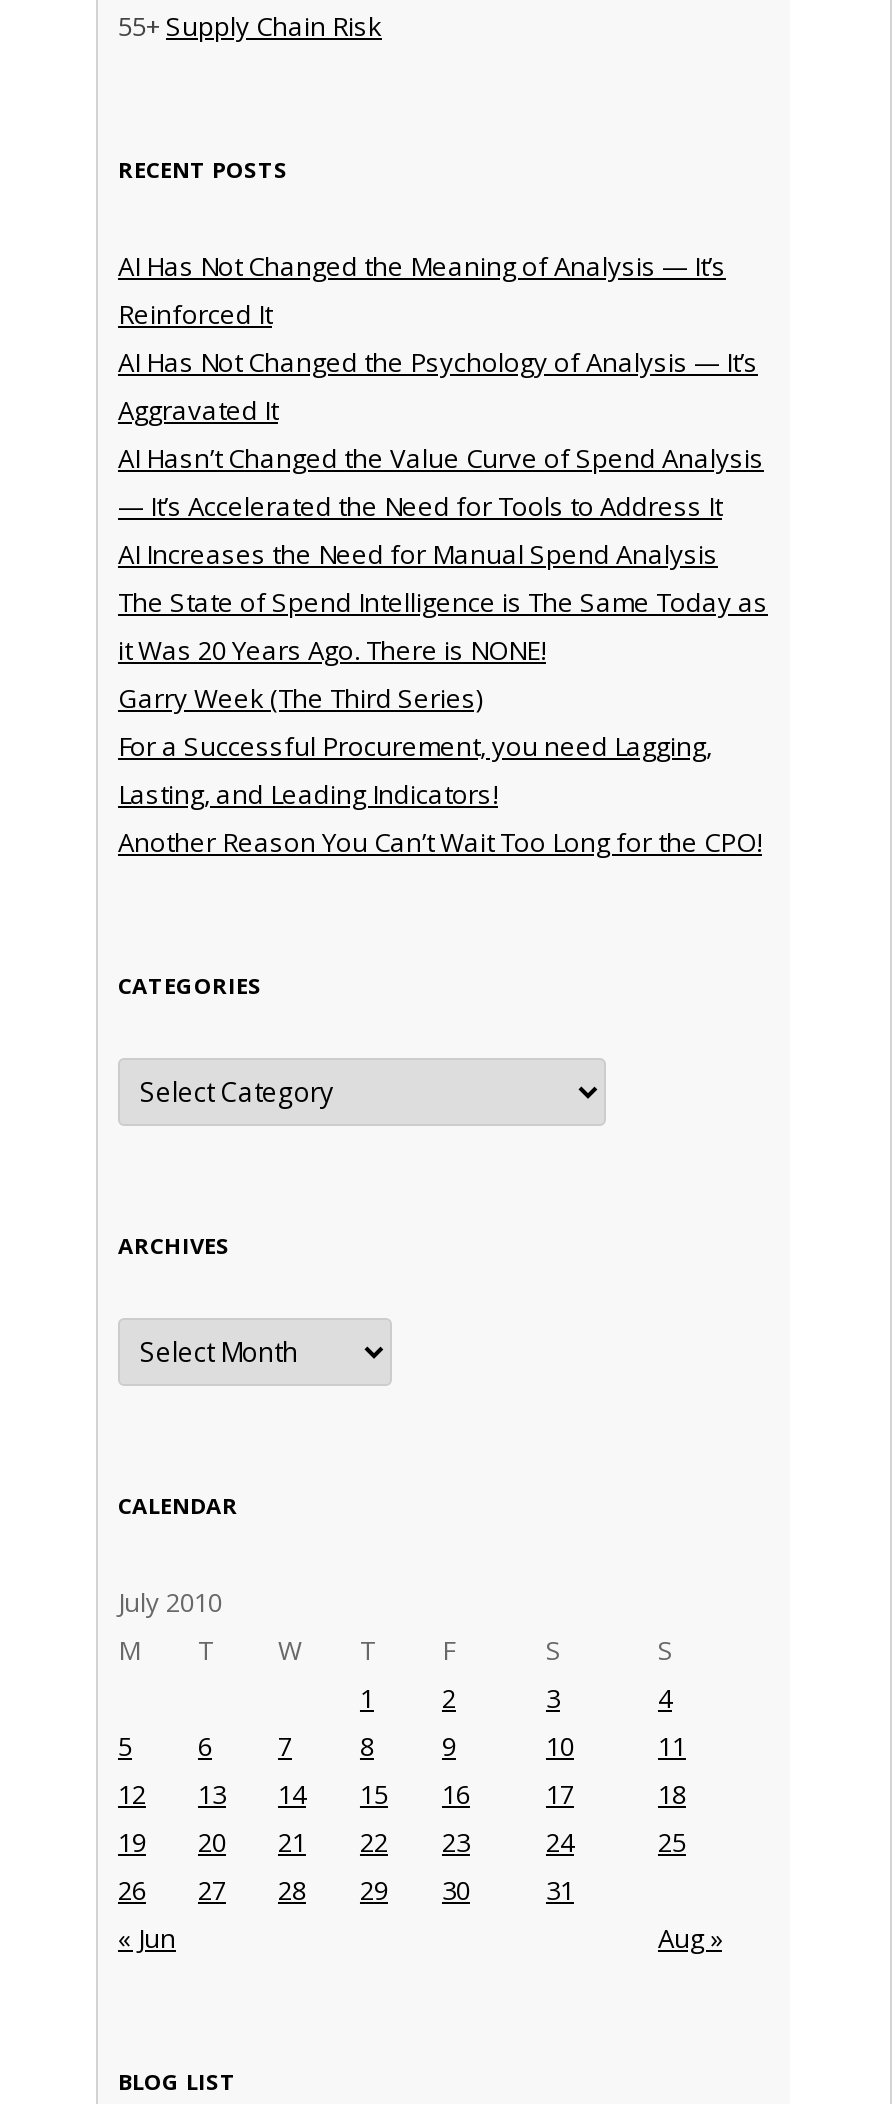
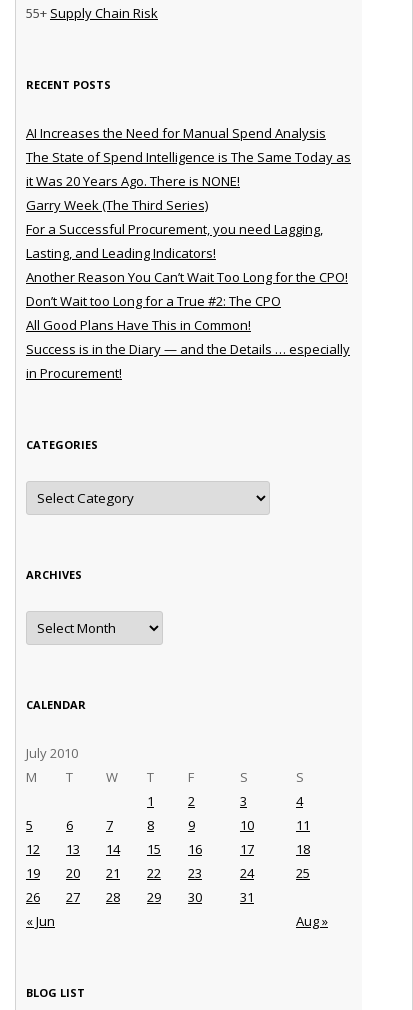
- AI Has Not Changed the Meaning of Analysis — It’s
- Reinforced It
- AI Has Not Changed the Psychology of Analysis — It’s
- Aggravated It
- AI Hasn’t Changed the Value Curve of Spend Analysis
- — It’s Accelerated the Need for Tools to Address It

moved up: AI Increases the Need for Manual Spend Analysis | The State of Spend Intelligence is The Same Today as | it Was 20 Years Ago. There is NONE! | Garry Week (The Third Series) | For a Successful Procurement, you need Lagging, | Lasting, and Leading Indicators! | Another Reason You Can’t Wait Too Long for the CPO!

+ Don’t Wait too Long for a True #2: The CPO
+ All Good Plans Have This in Common!
+ Success is in the Diary — and the Details … especially
+ in Procurement!
